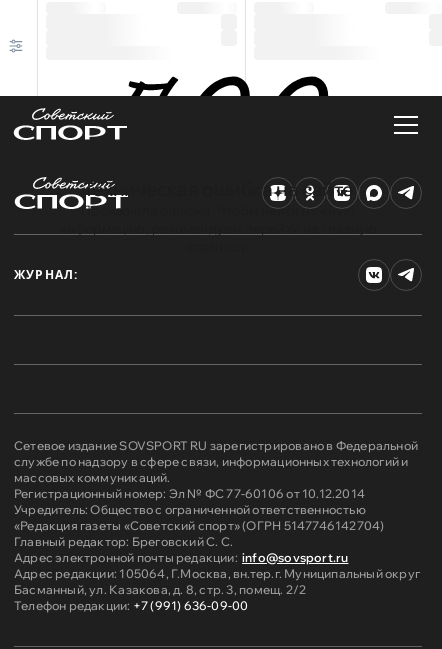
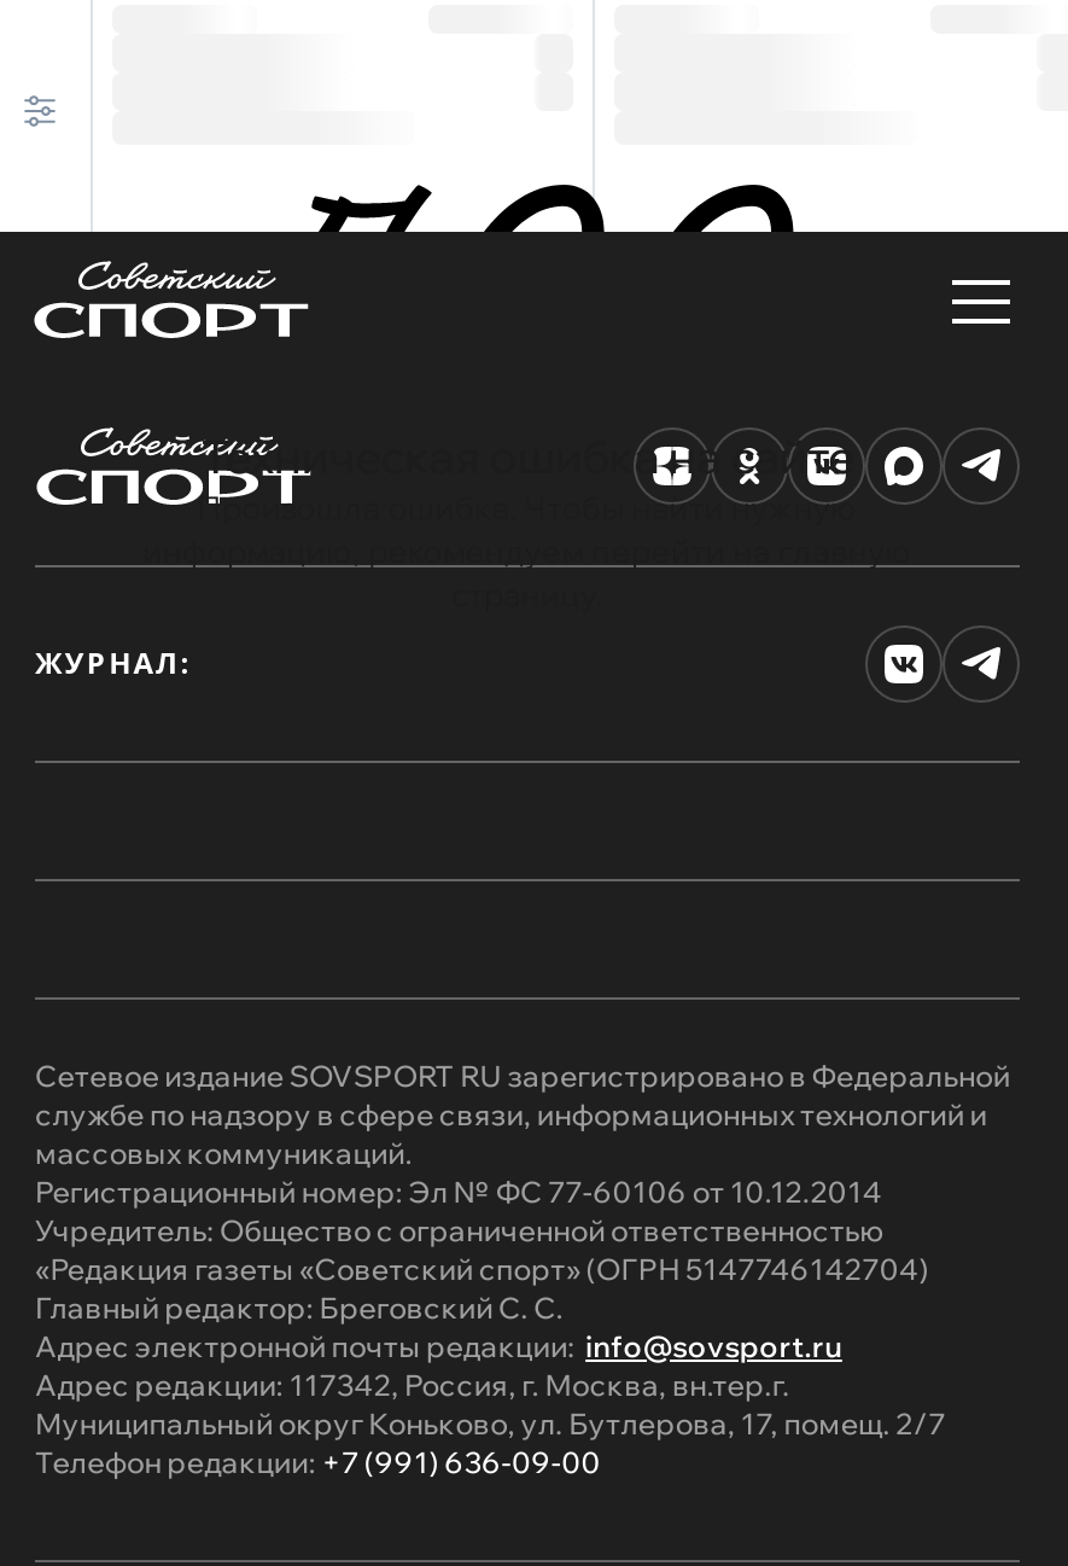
- Адрес редакции: 105064, Г.Москва, вн.тер.г. Муниципальный округ
- Басманный, ул. Казакова, д. 8, стр. 3, помещ. 2/2
+ Адрес редакции: 117342, Россия, г. Москва, вн.тер.г.
+ Муниципальный округ Коньково, ул. Бутлерова, 17, помещ. 2/7
